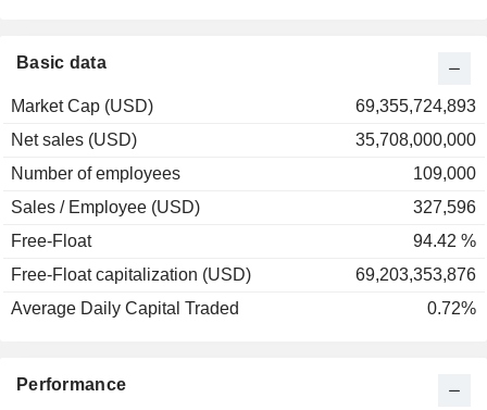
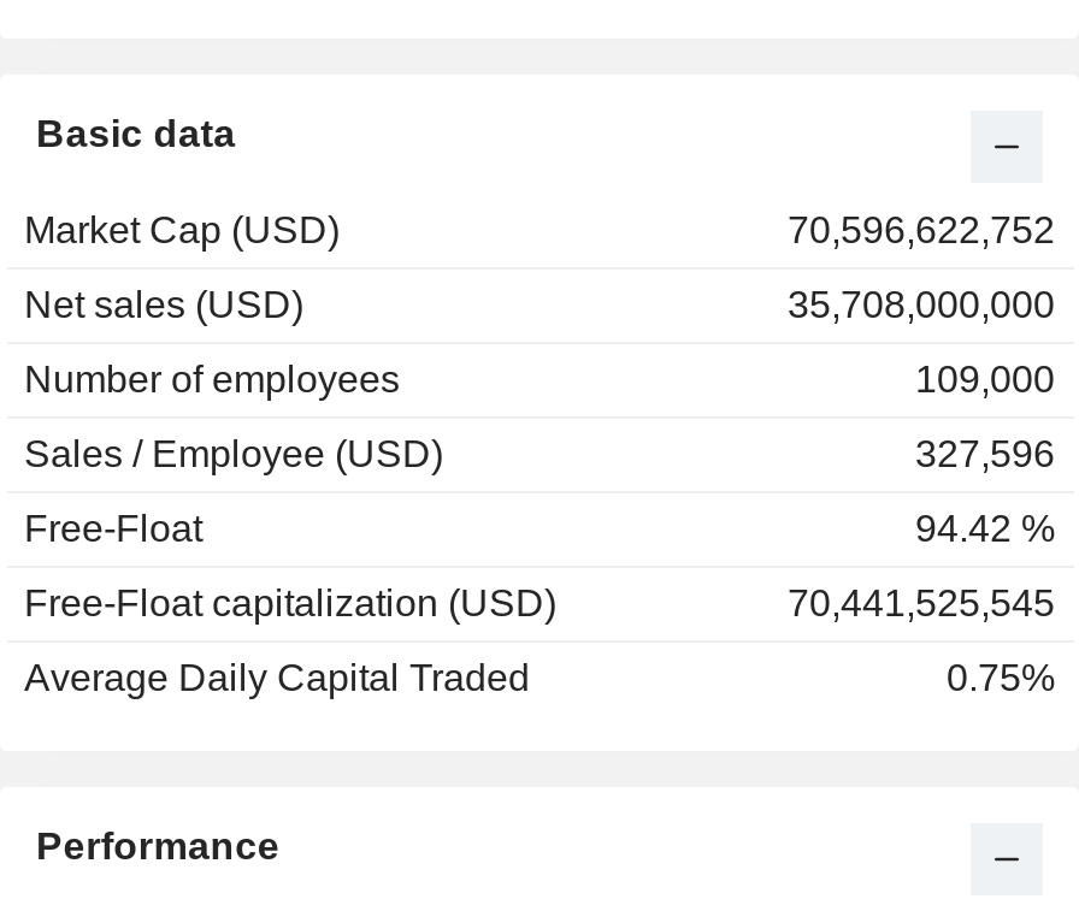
- 69,355,724,893
+ 70,596,622,752

- 69,203,353,876
+ 70,441,525,545

- 0.72%
+ 0.75%
